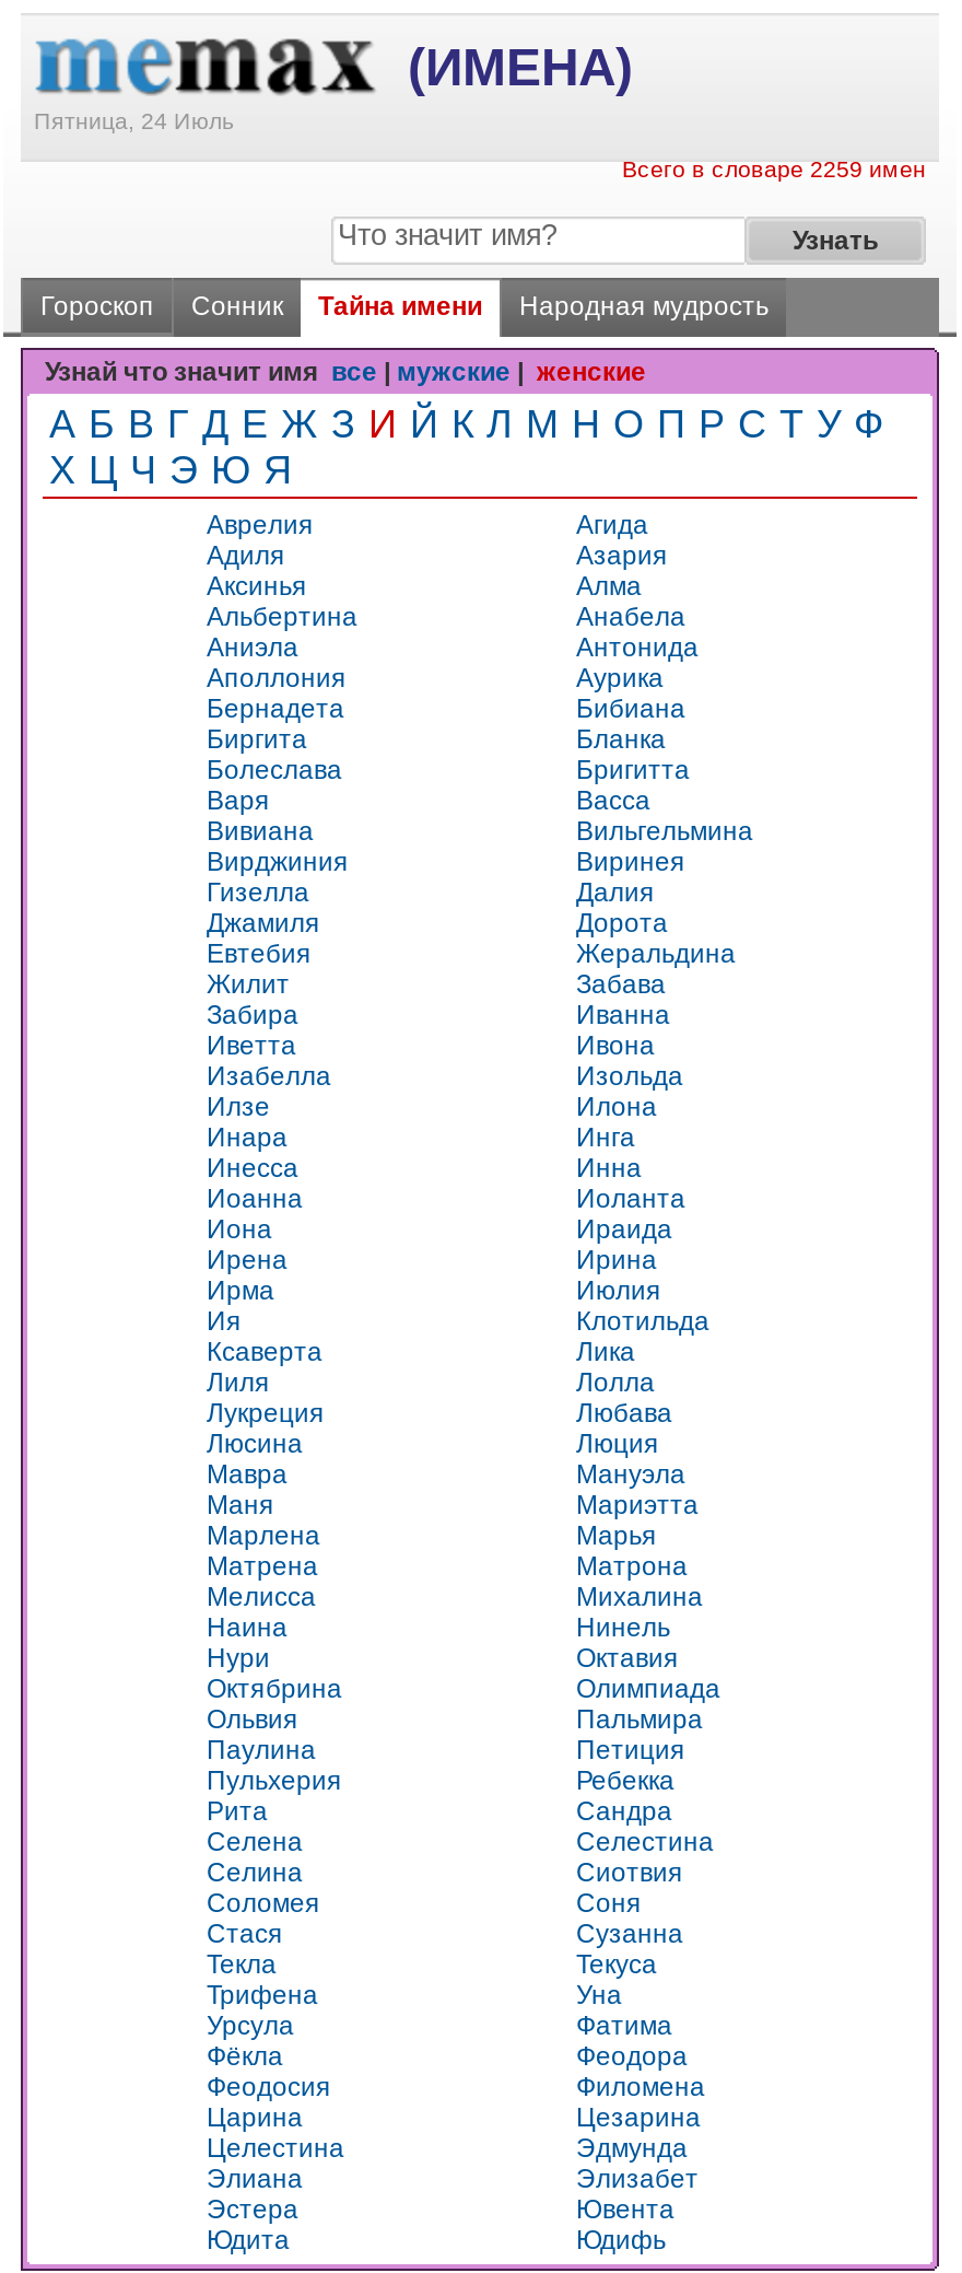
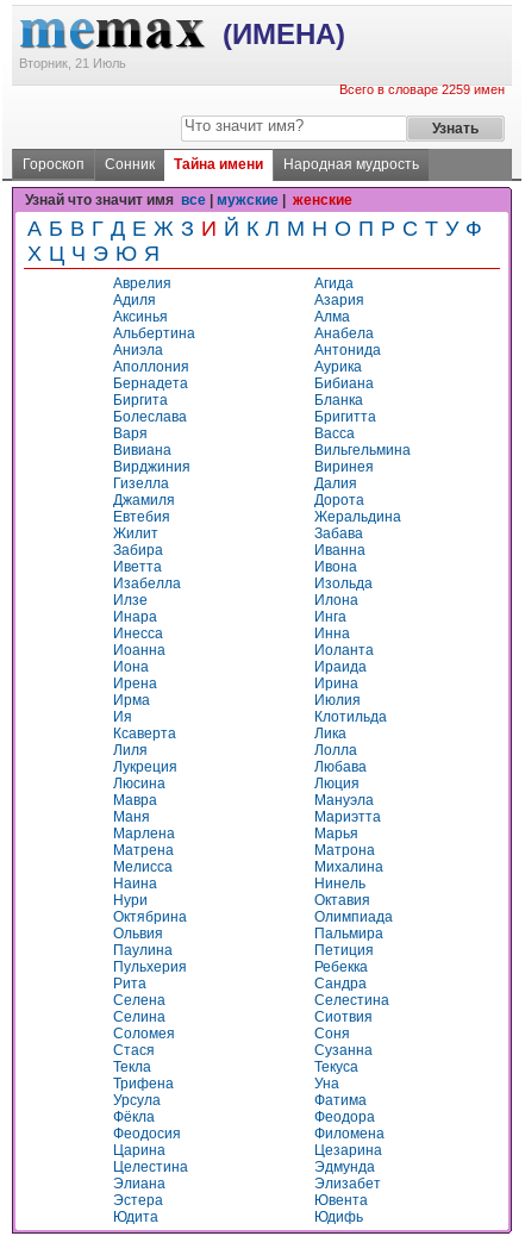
- Пятница, 24 Июль
+ Вторник, 21 Июль
